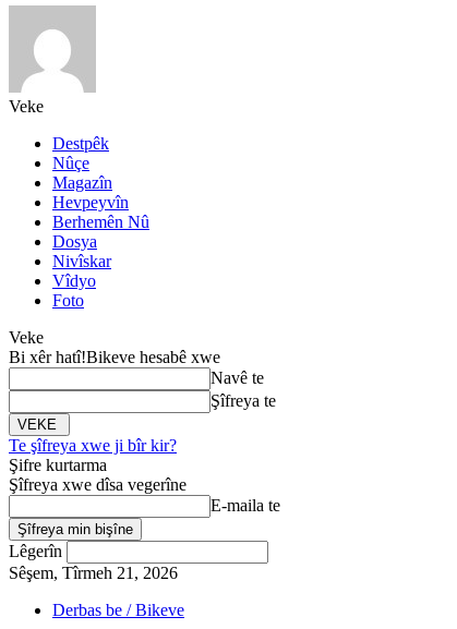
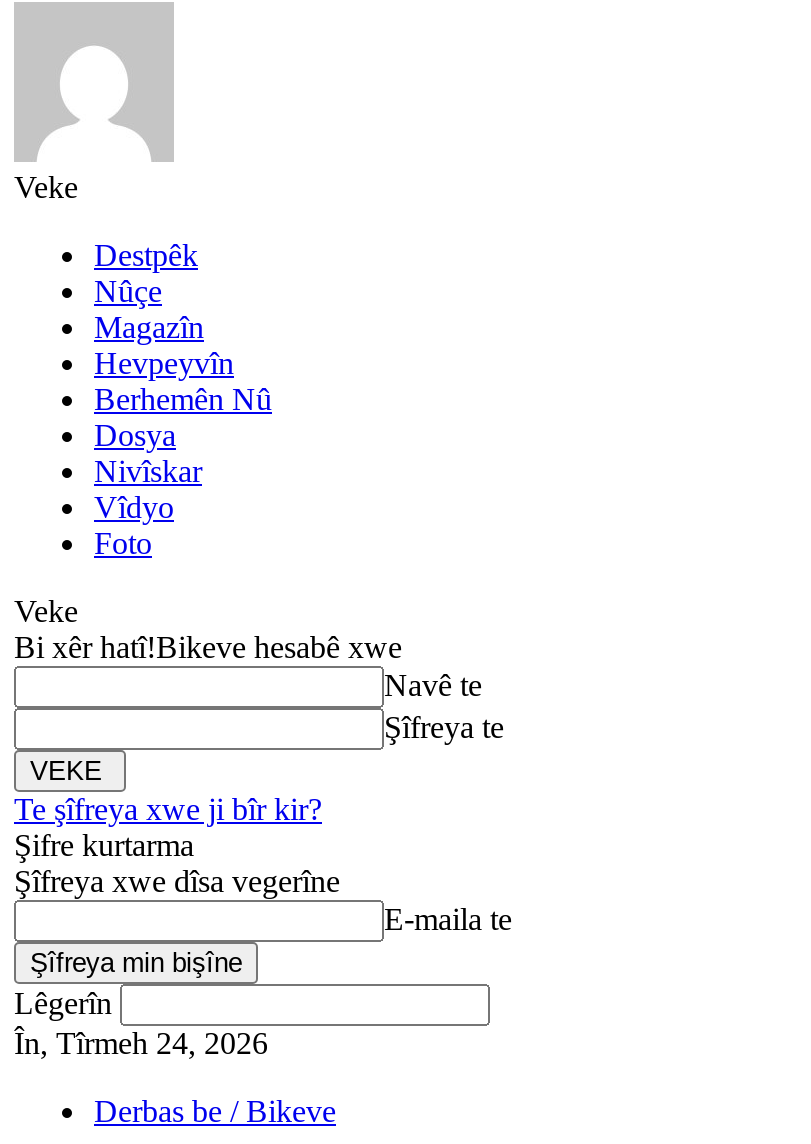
- Sêşem, Tîrmeh 21, 2026
+ În, Tîrmeh 24, 2026
